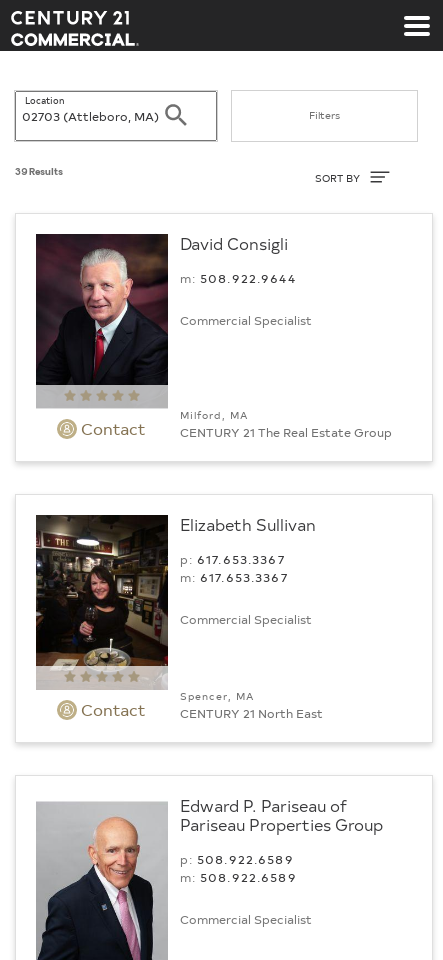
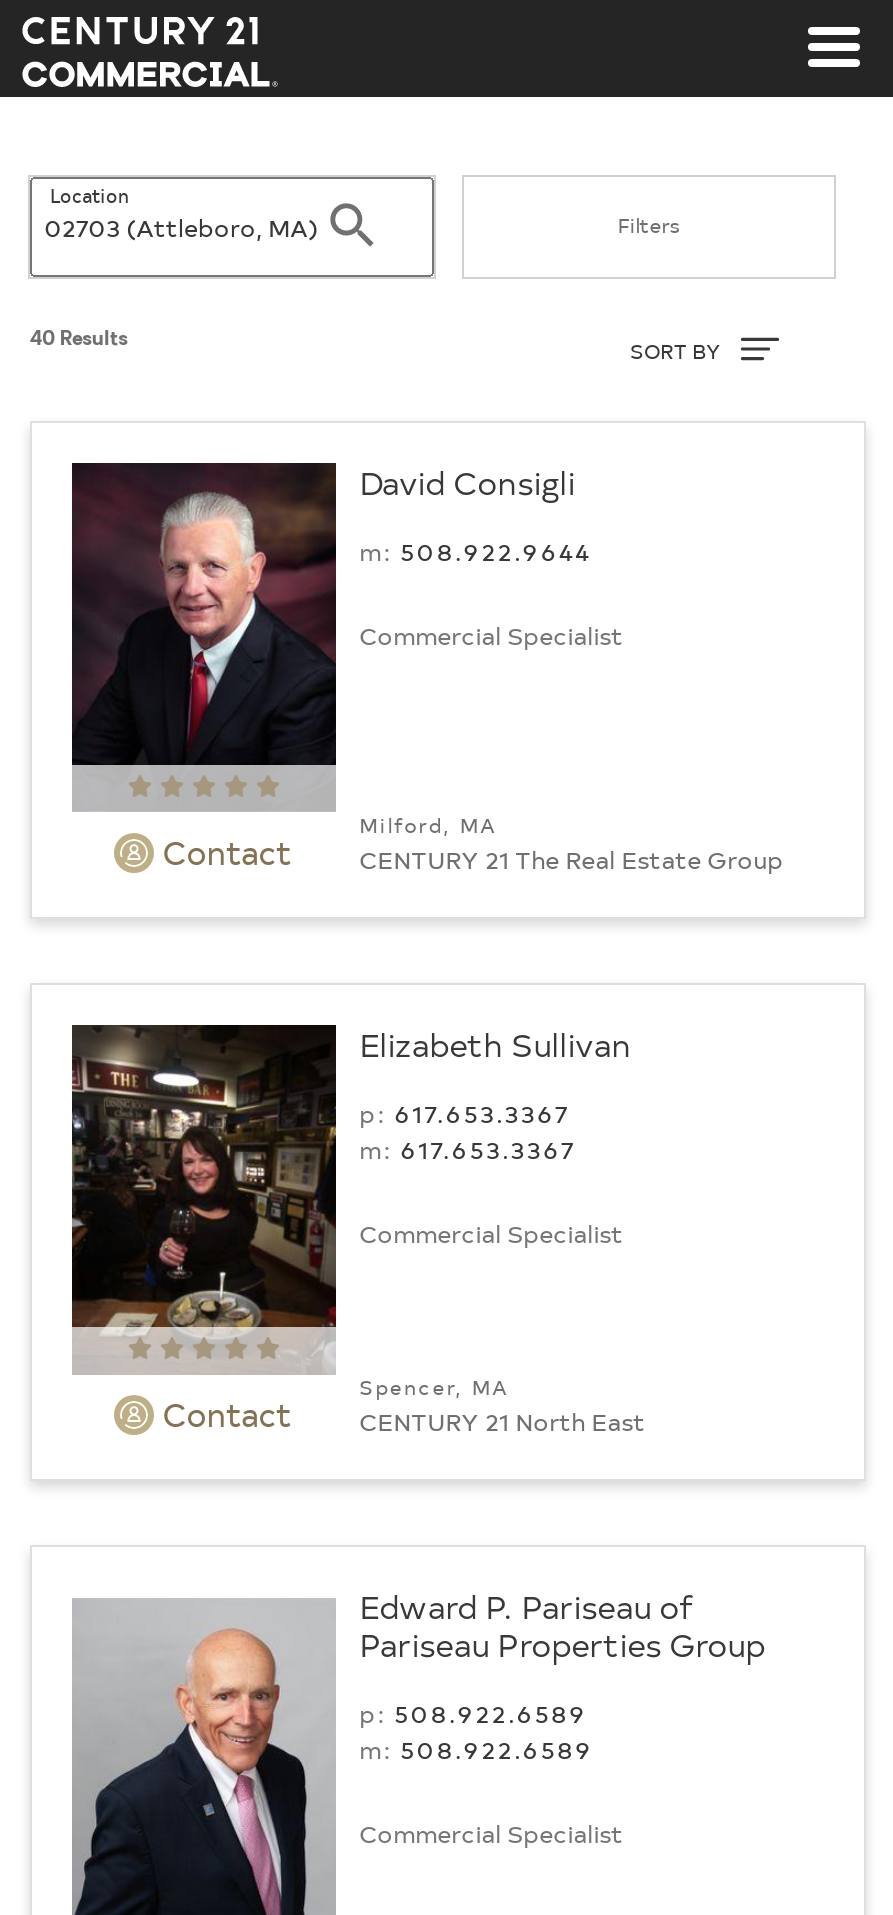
- 39 Results
+ 40 Results
